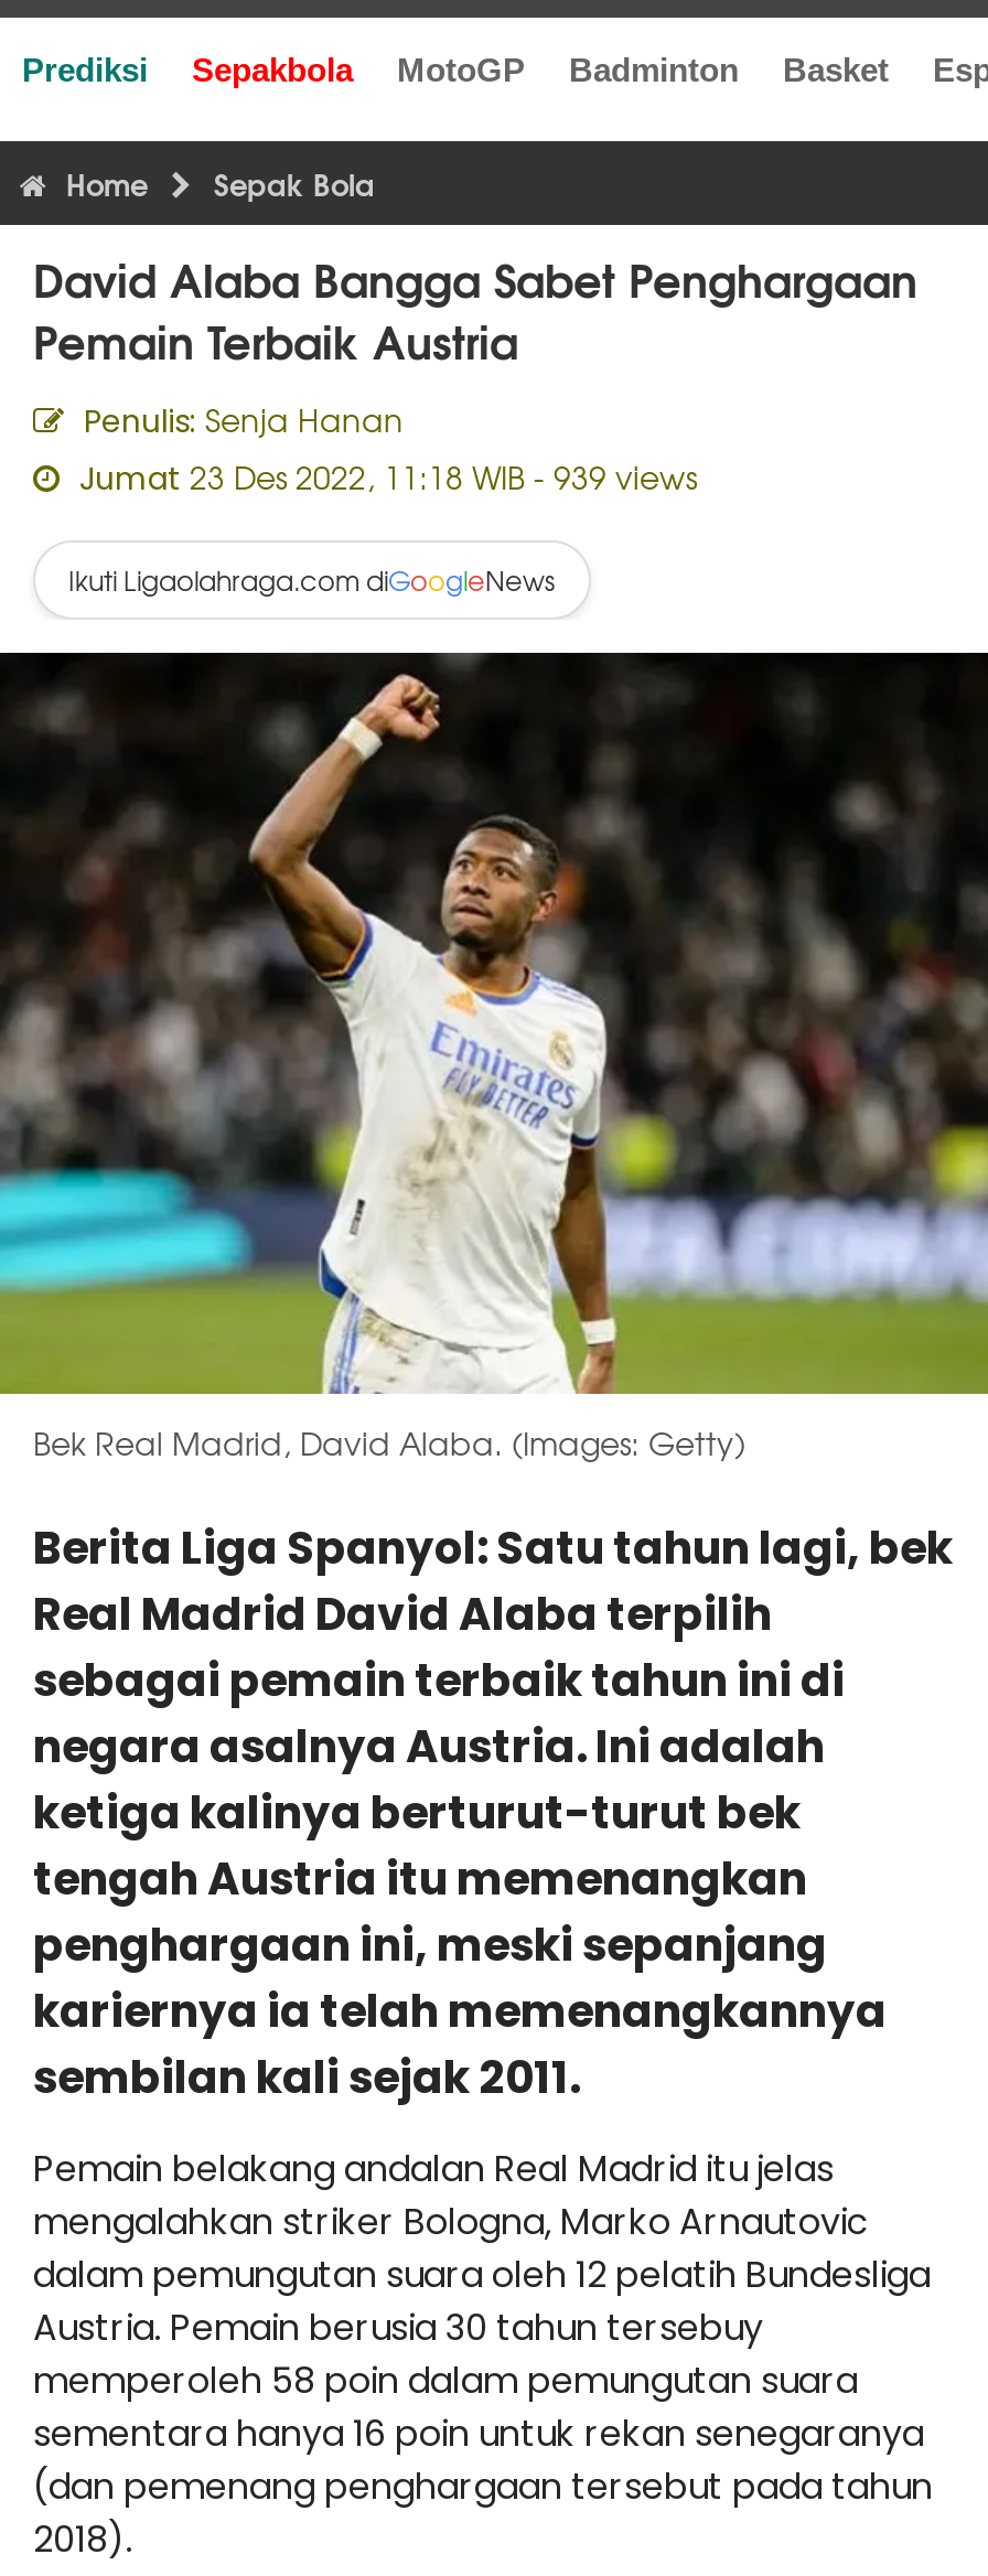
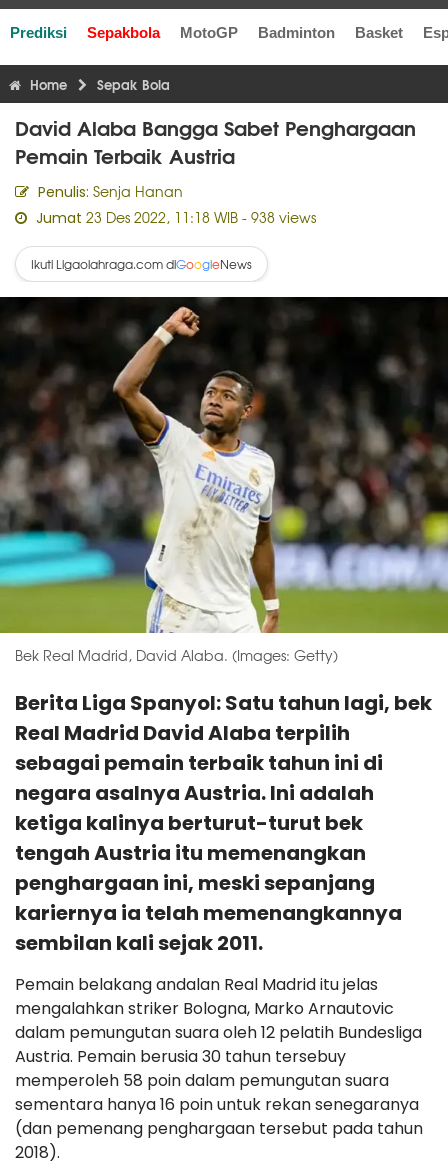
- Jumat 23 Des 2022, 11:18 WIB - 939 views
+ Jumat 23 Des 2022, 11:18 WIB - 938 views
